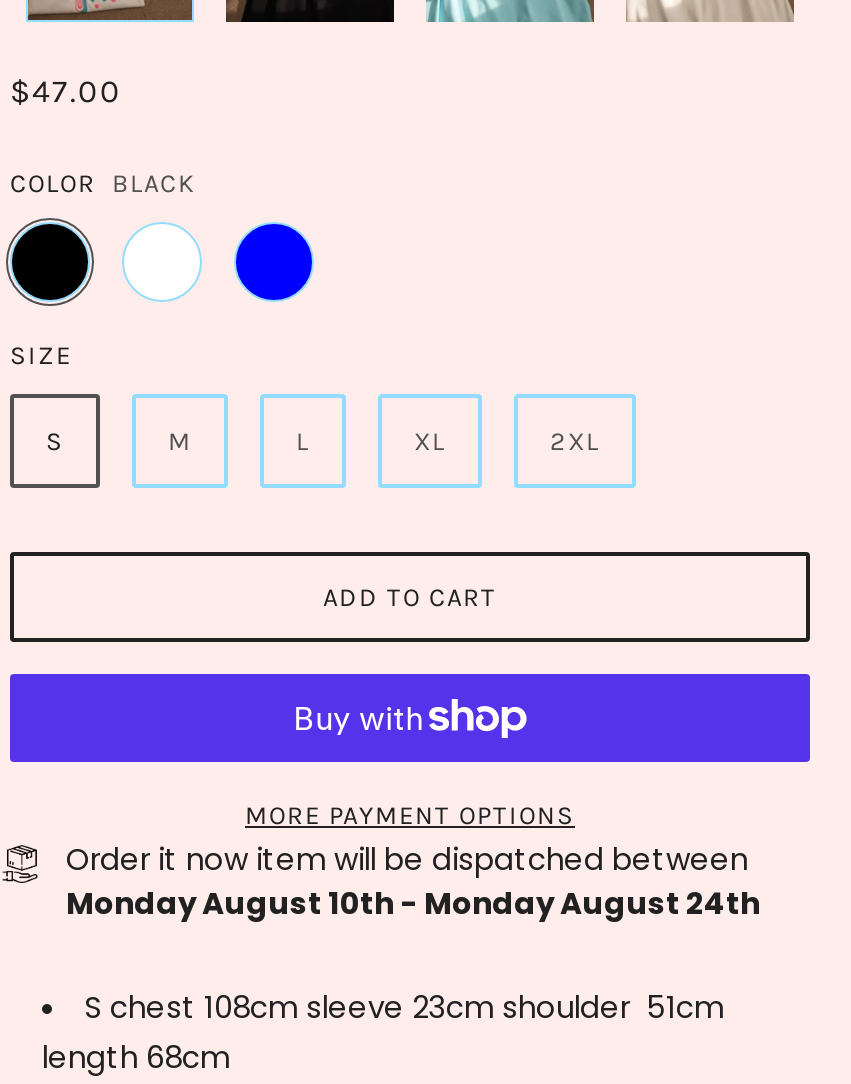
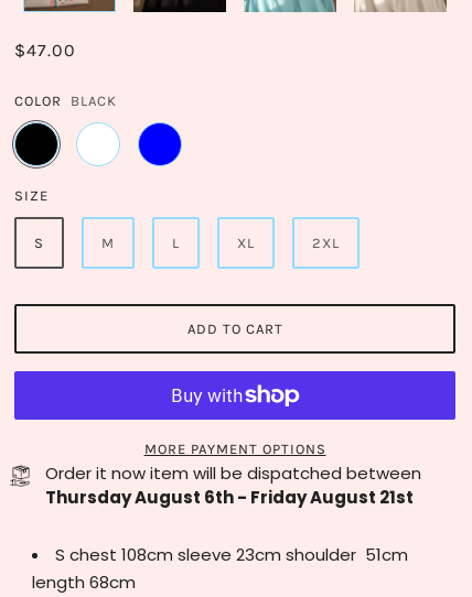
- Monday August 10th - Monday August 24th
+ Thursday August 6th - Friday August 21st
